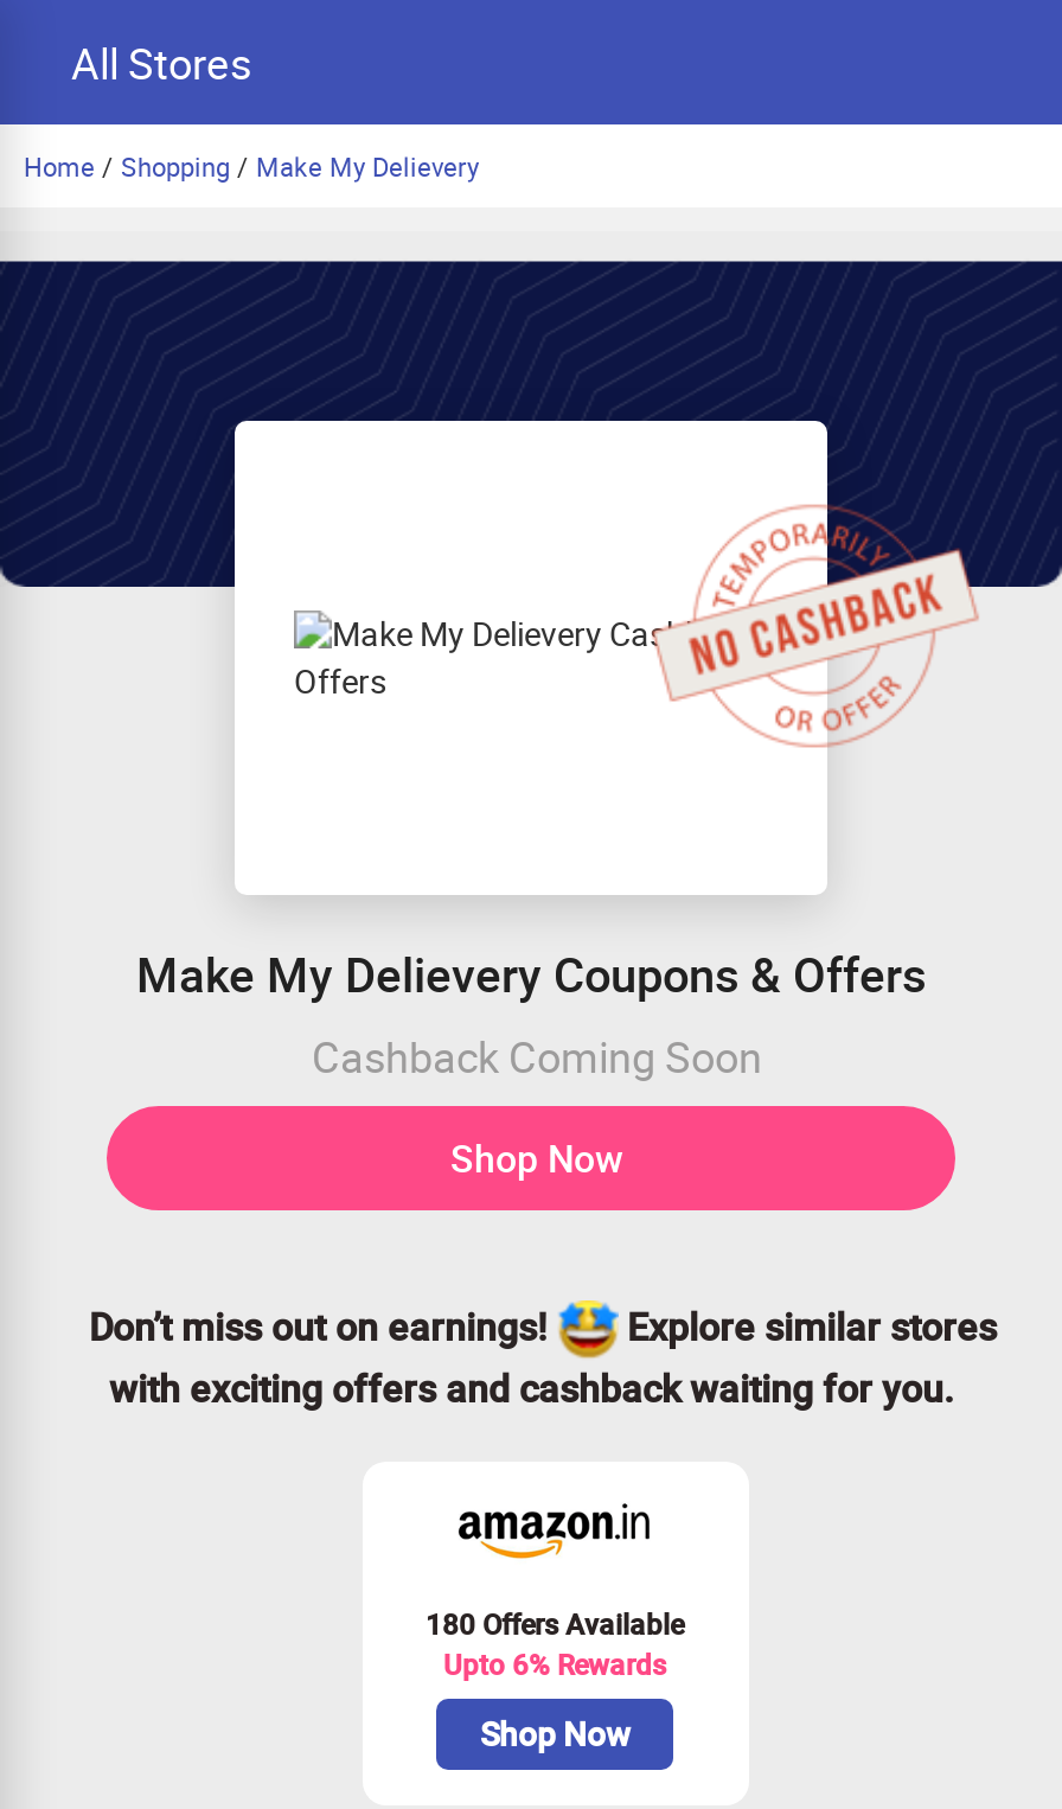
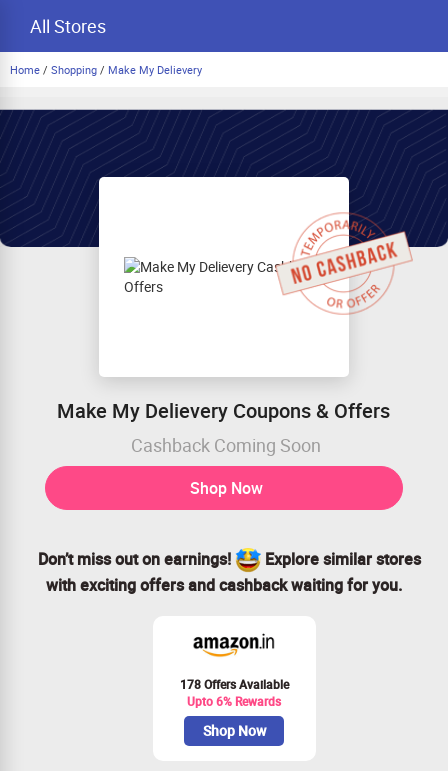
- 180 Offers Available
+ 178 Offers Available
